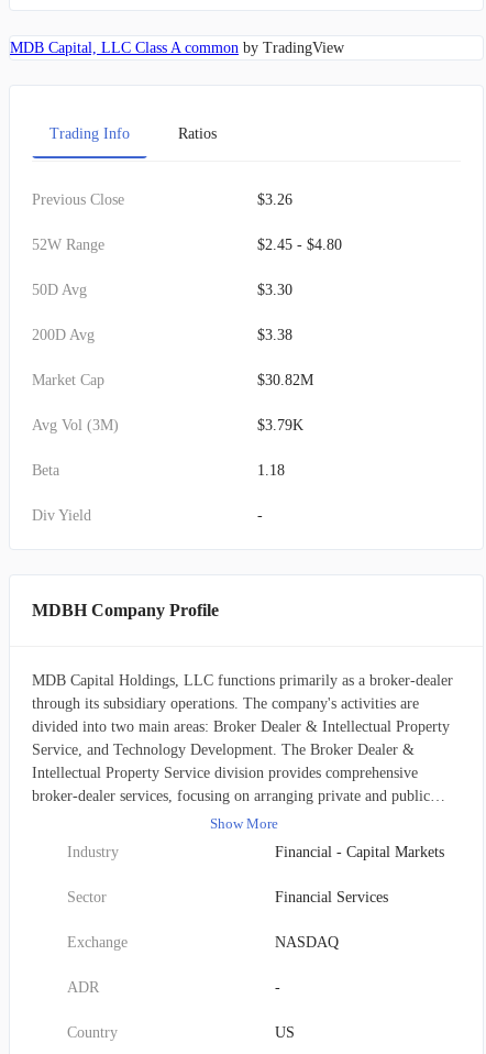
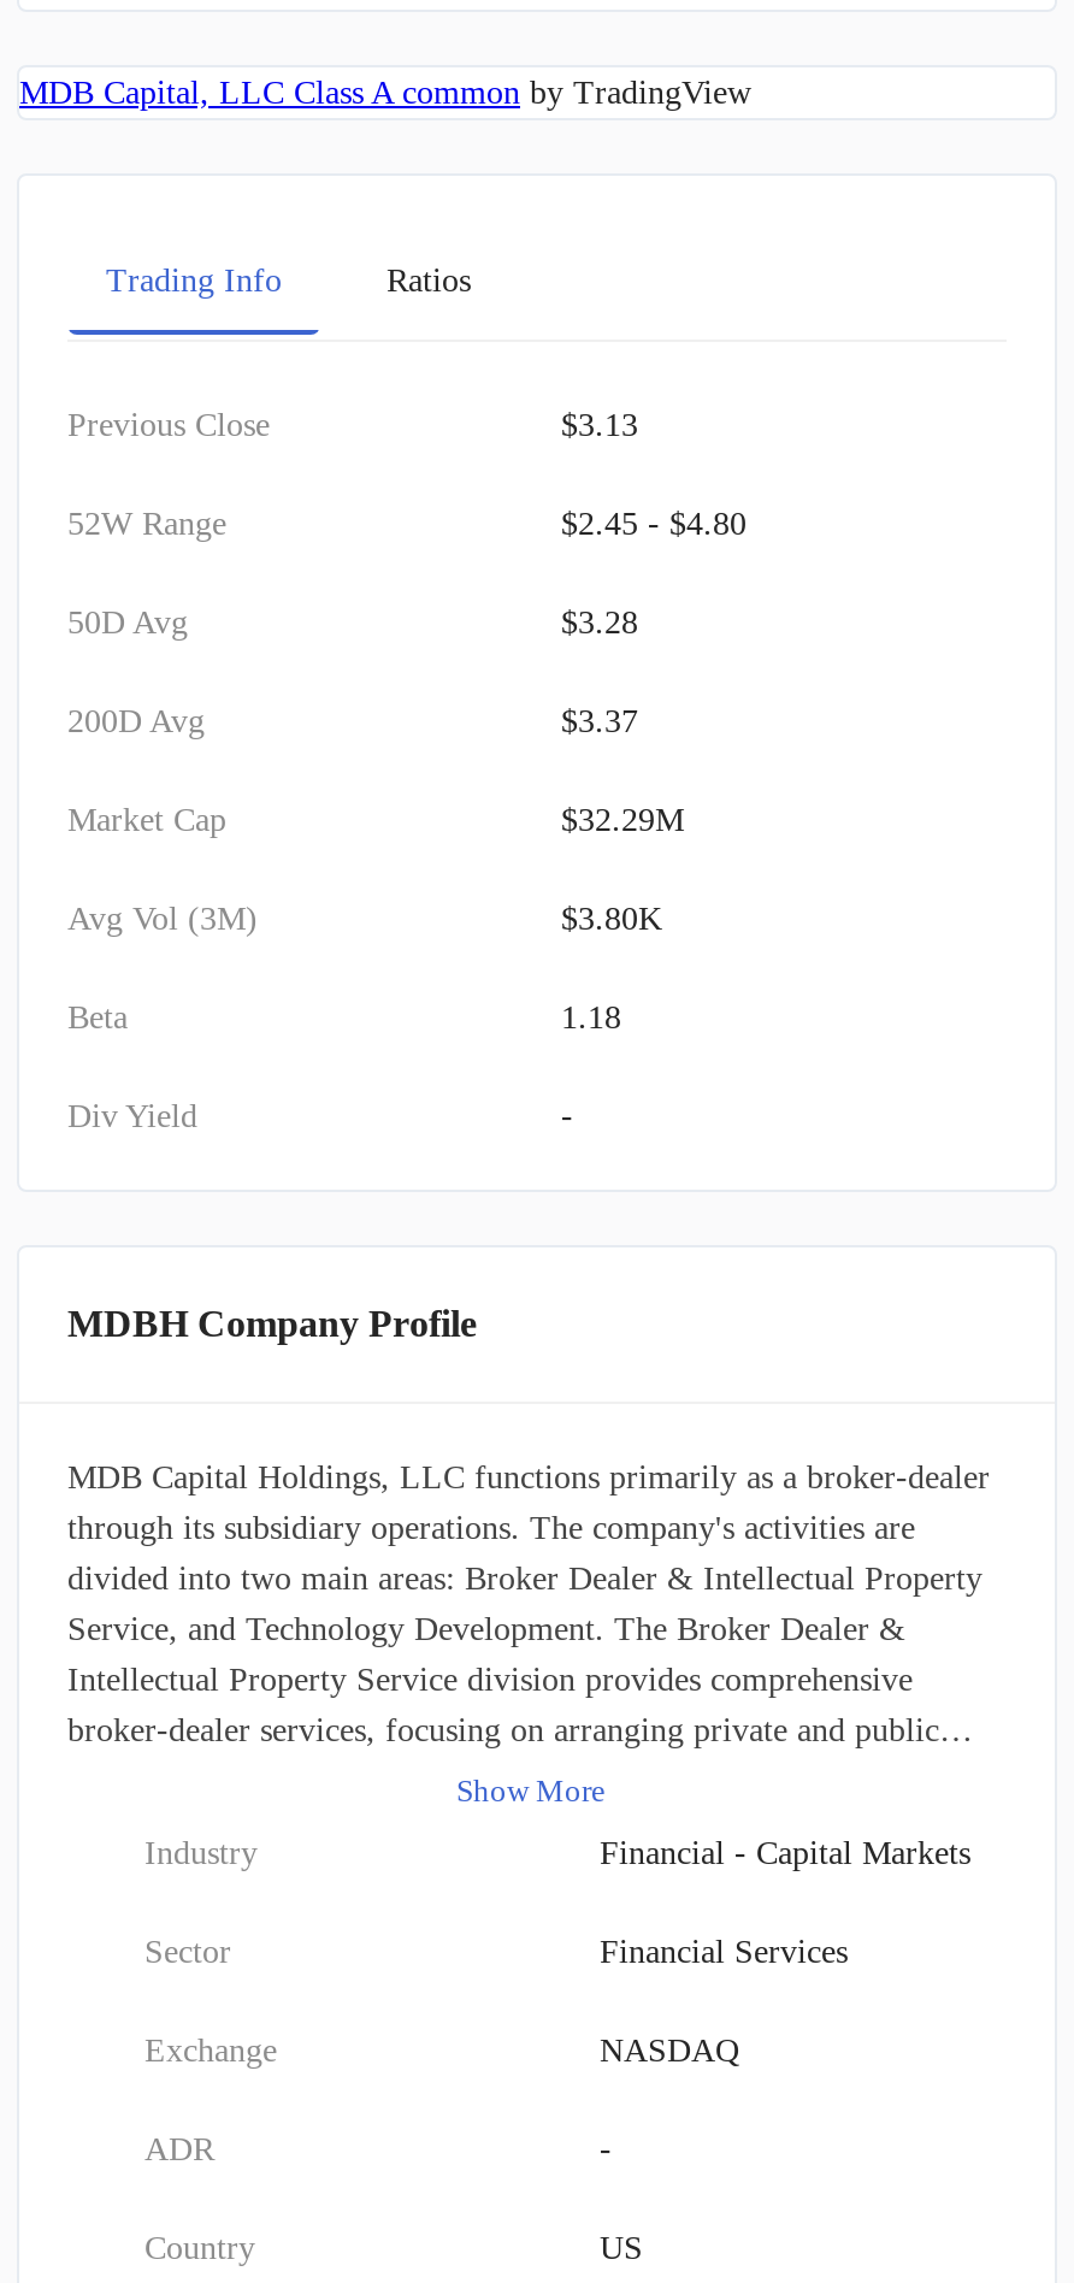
- $3.26
+ $3.13

- $3.30
+ $3.28

- $3.38
+ $3.37

- $30.82M
+ $32.29M

- $3.79K
+ $3.80K
